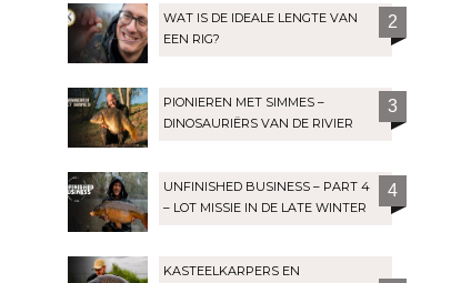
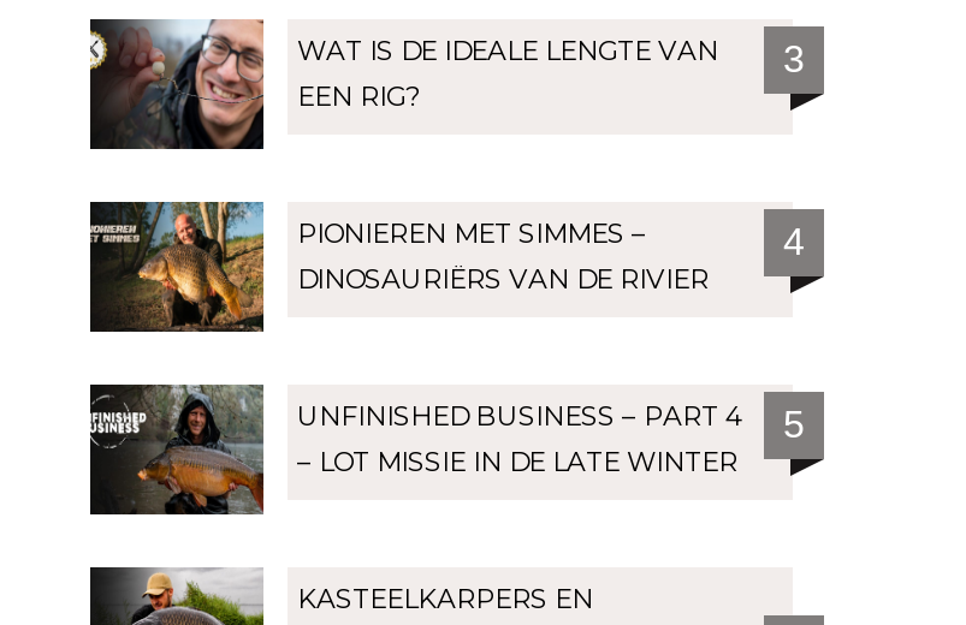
- WAT IS DE IDEALE LENGTE VAN 2
+ WAT IS DE IDEALE LENGTE VAN 3

- 3
+ 4

- UNFINISHED BUSINESS – PART 4 4
+ UNFINISHED BUSINESS – PART 4 5
